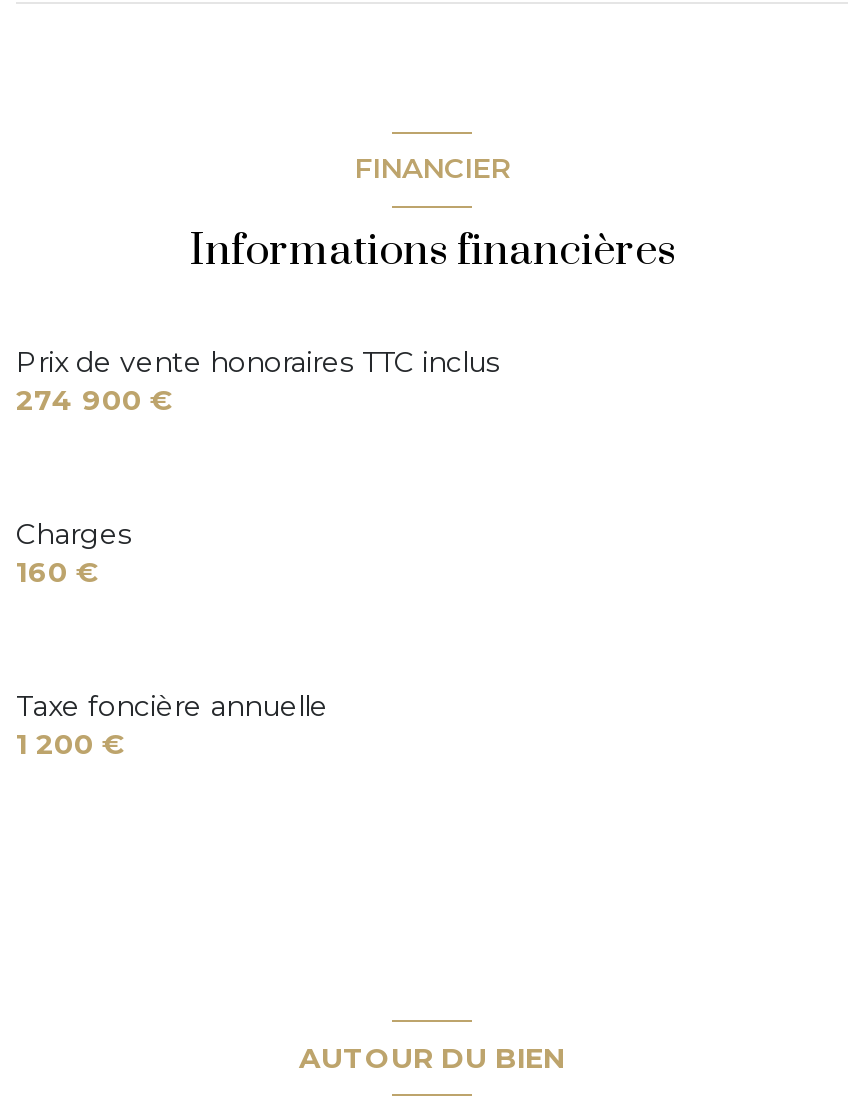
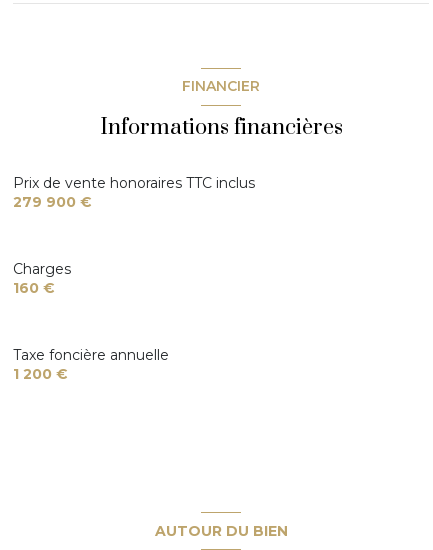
- 274 900 €
+ 279 900 €
